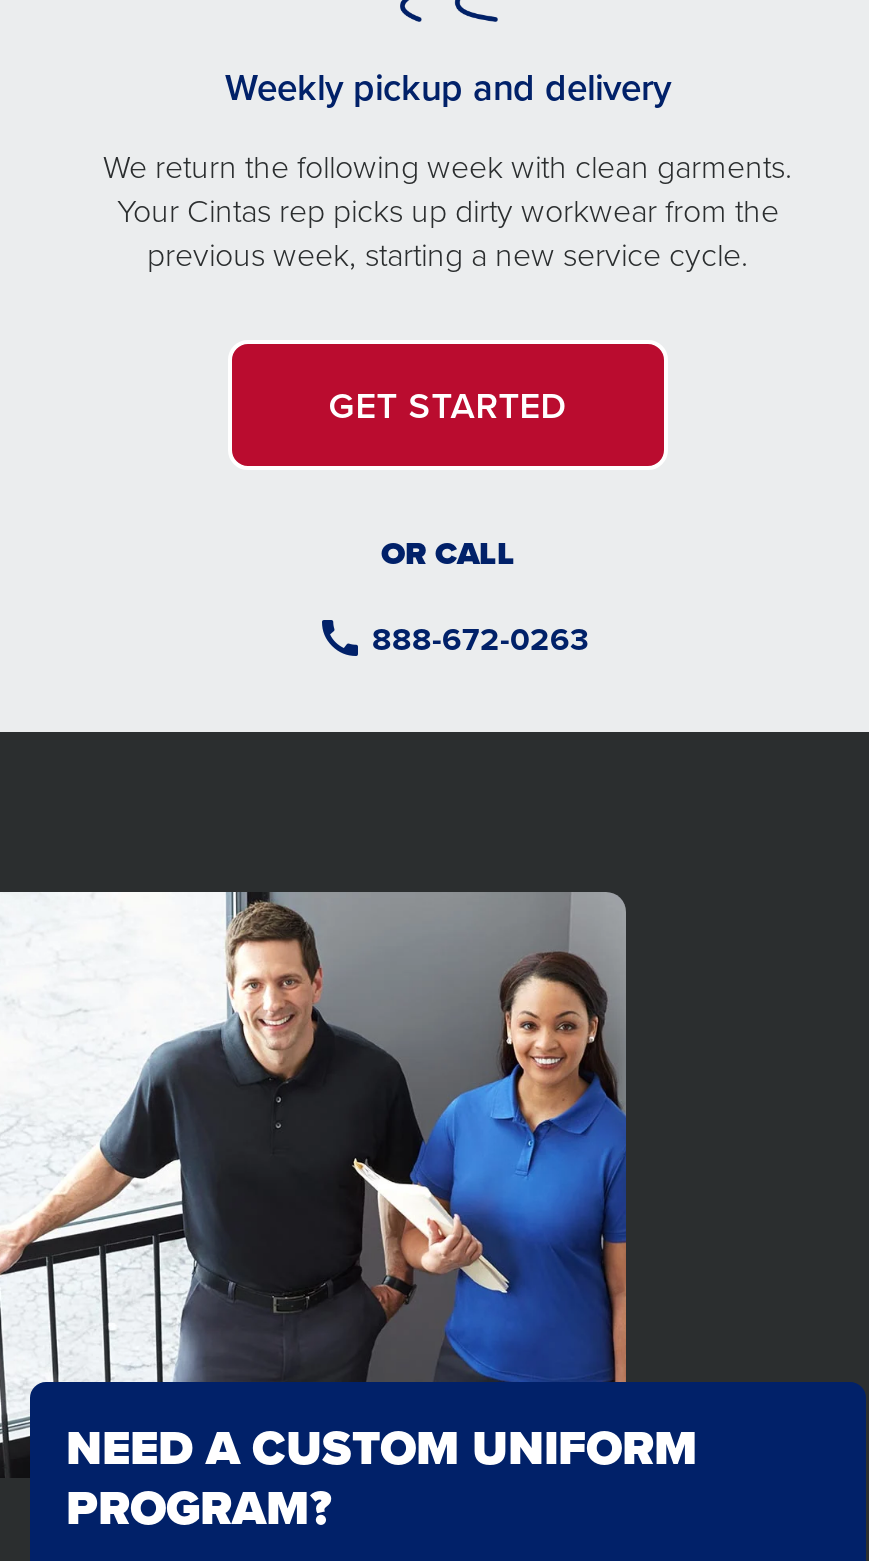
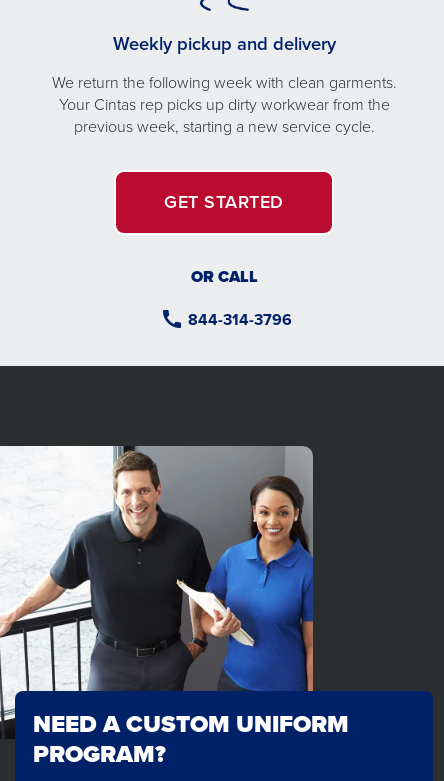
- 888-672-0263
+ 844-314-3796
